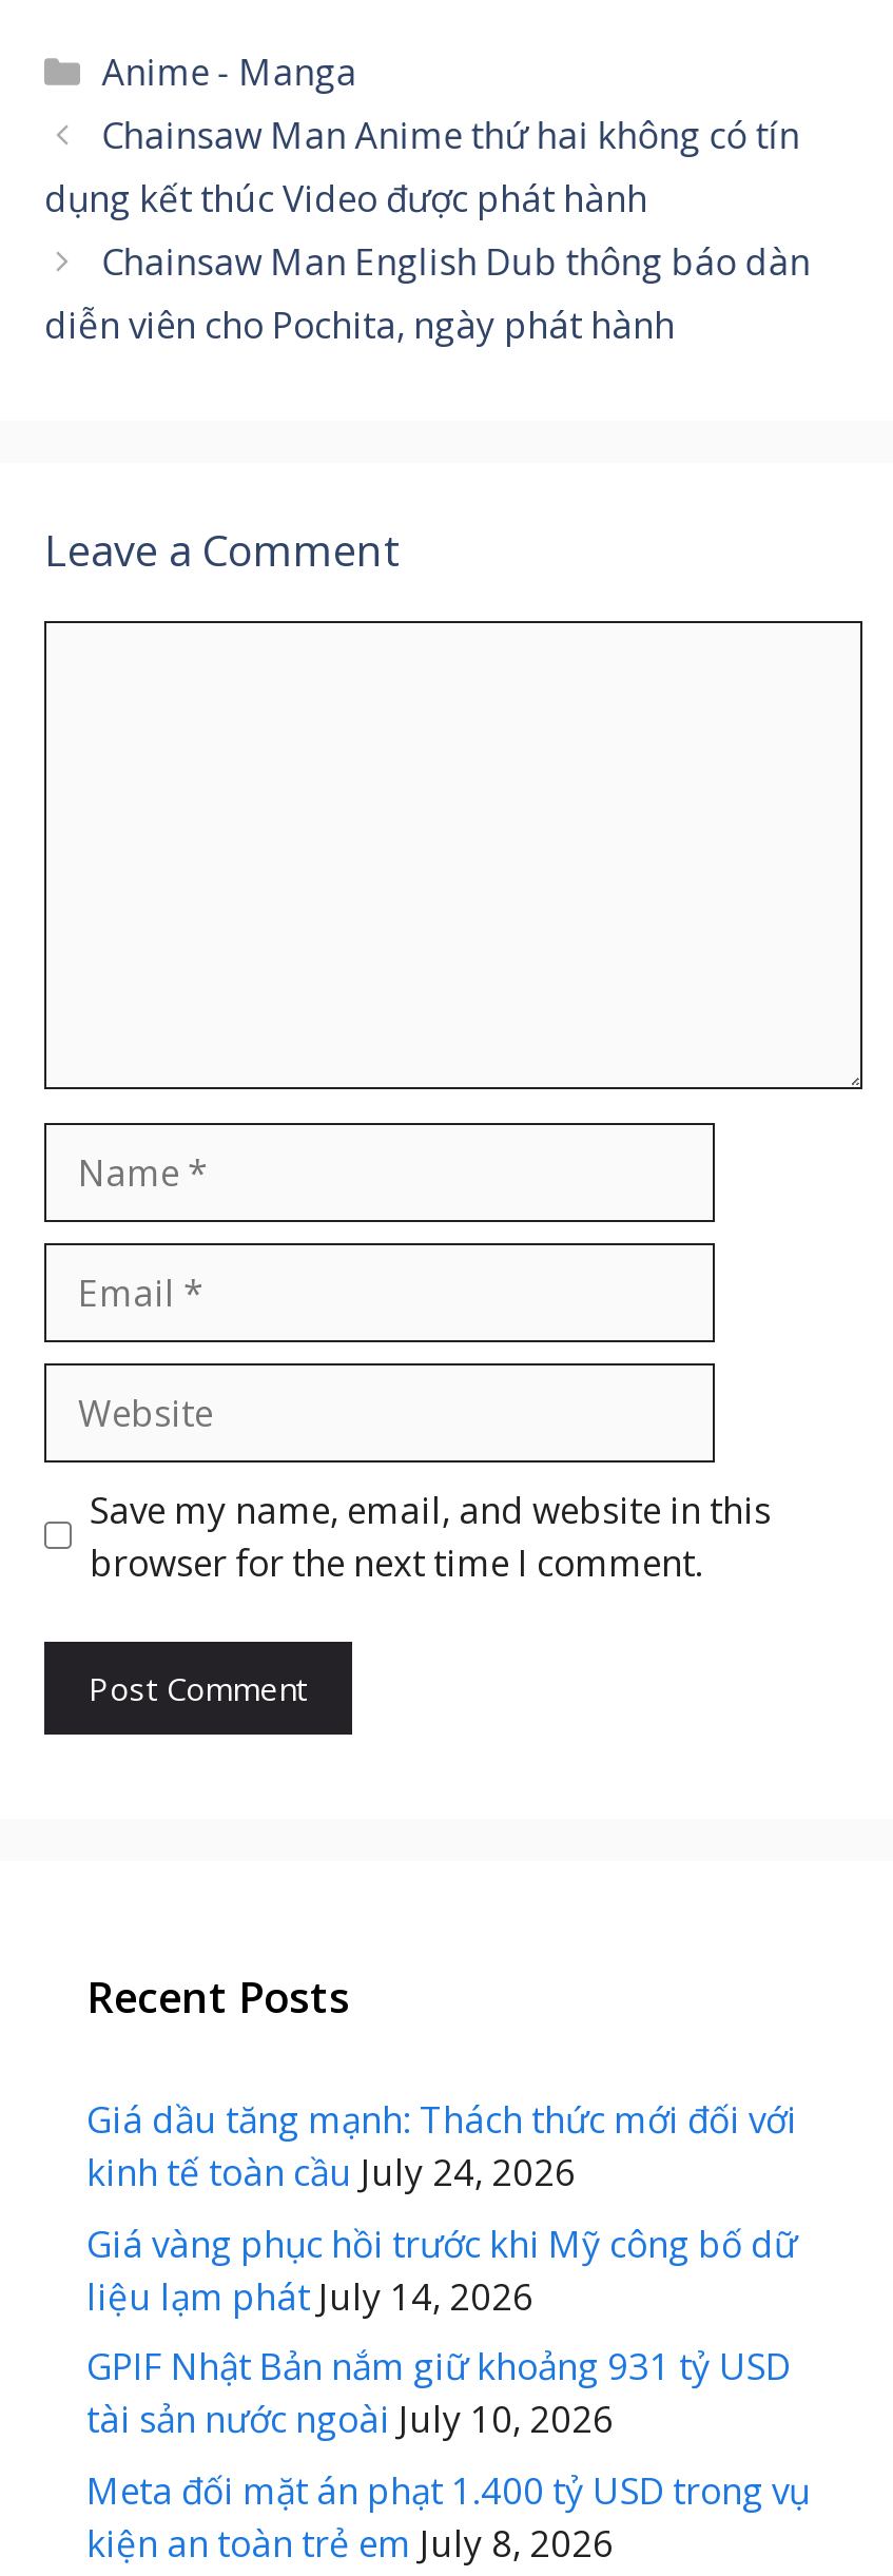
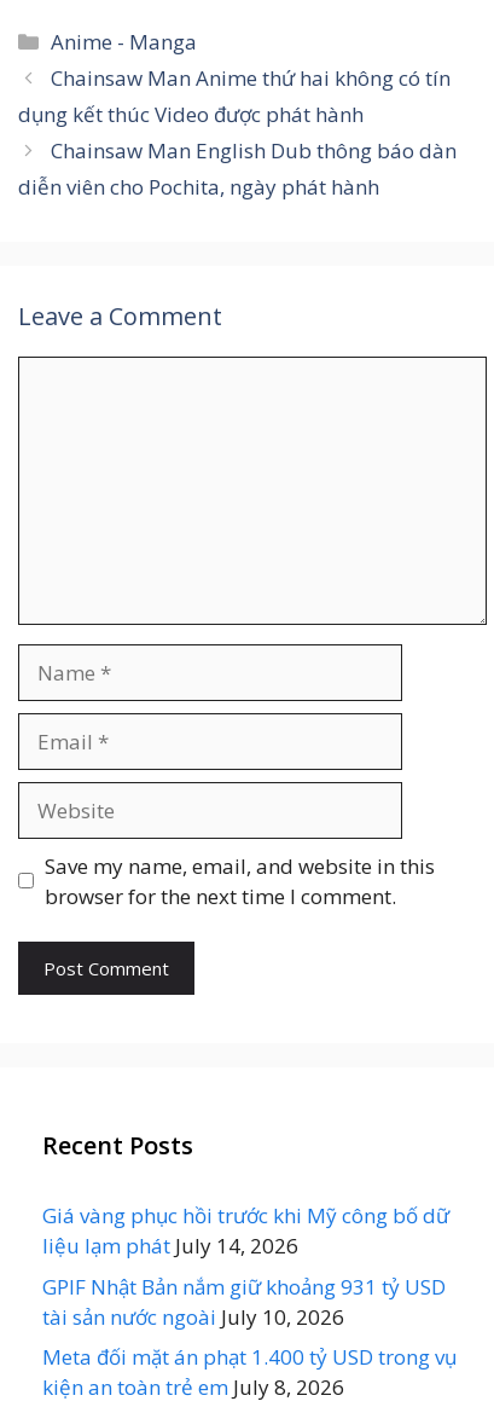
- Giá dầu tăng mạnh: Thách thức mới đối với
- kinh tế toàn cầu July 24, 2026
